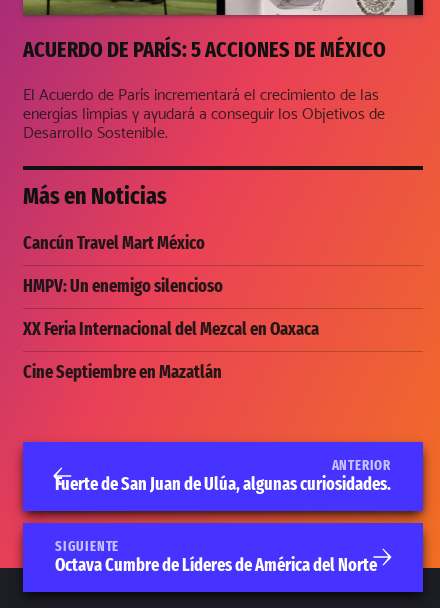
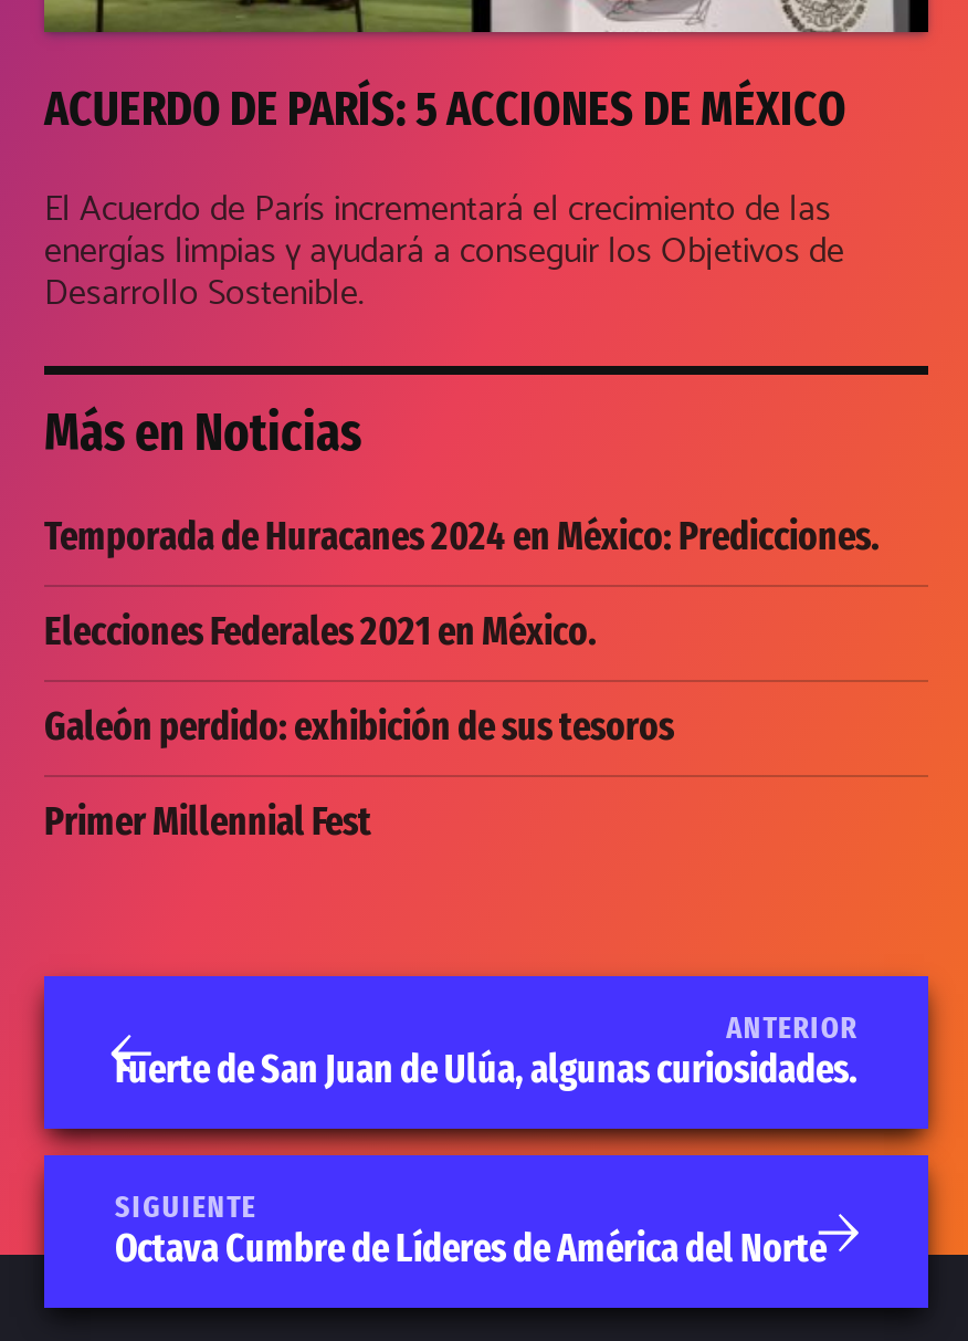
- Cancún Travel Mart México
+ Temporada de Huracanes 2024 en México: Predicciones.

- HMPV: Un enemigo silencioso
+ Elecciones Federales 2021 en México.

- XX Feria Internacional del Mezcal en Oaxaca
+ Galeón perdido: exhibición de sus tesoros

- Cine Septiembre en Mazatlán
+ Primer Millennial Fest
